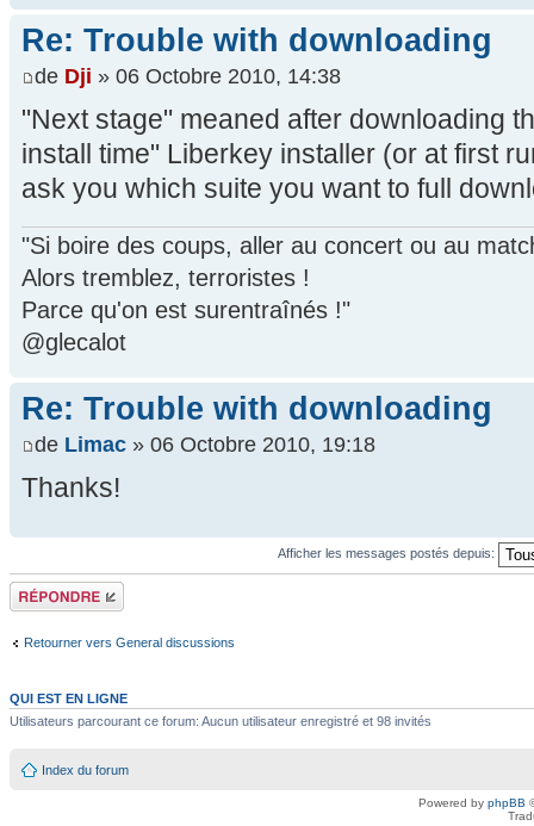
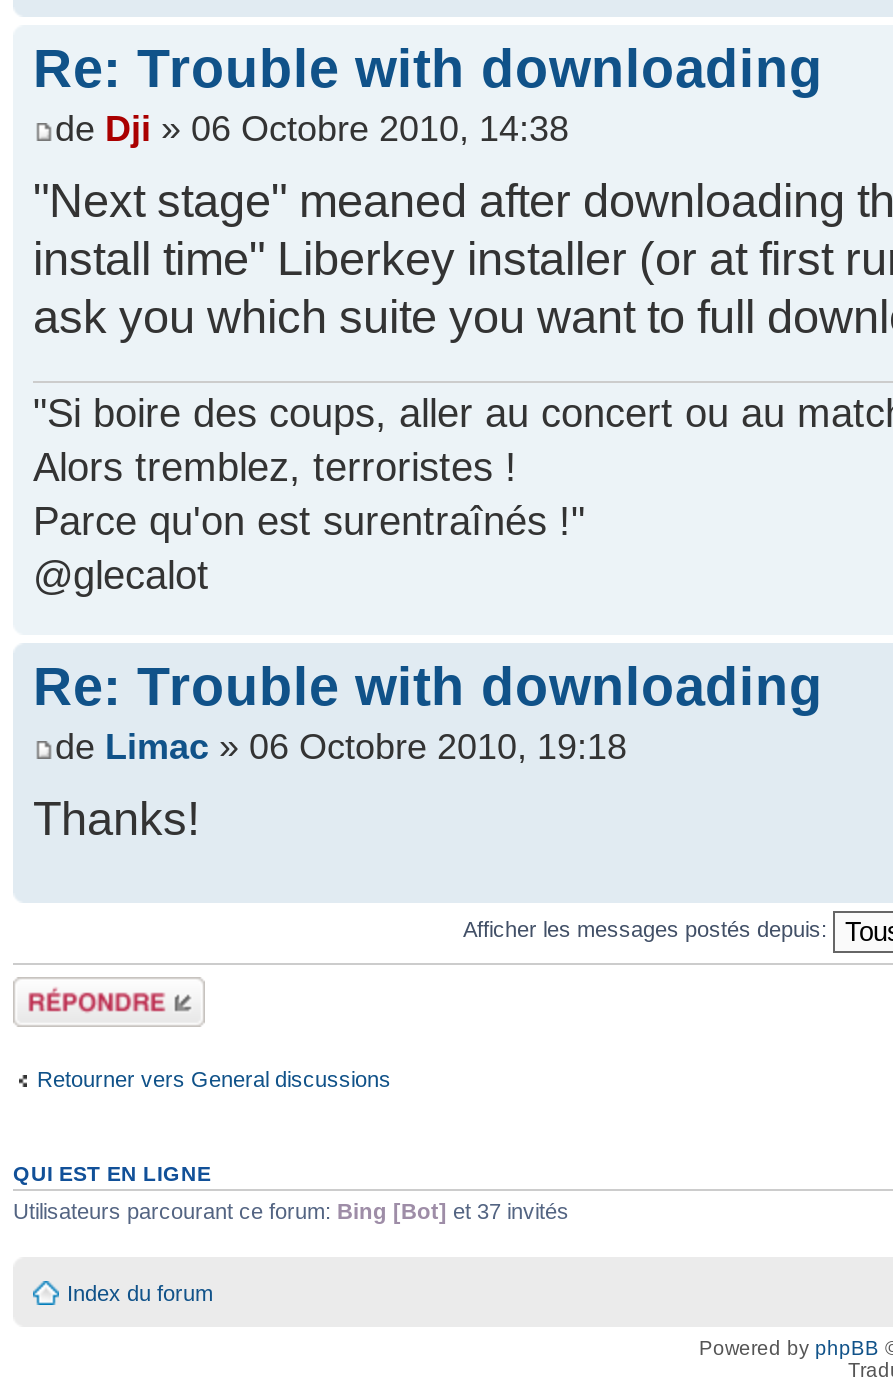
- Utilisateurs parcourant ce forum: Aucun utilisateur enregistré et 98 invités
+ Utilisateurs parcourant ce forum: Bing [Bot] et 37 invités
